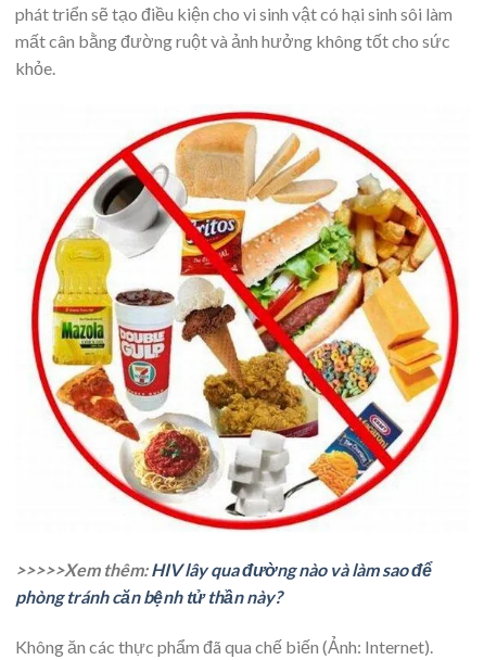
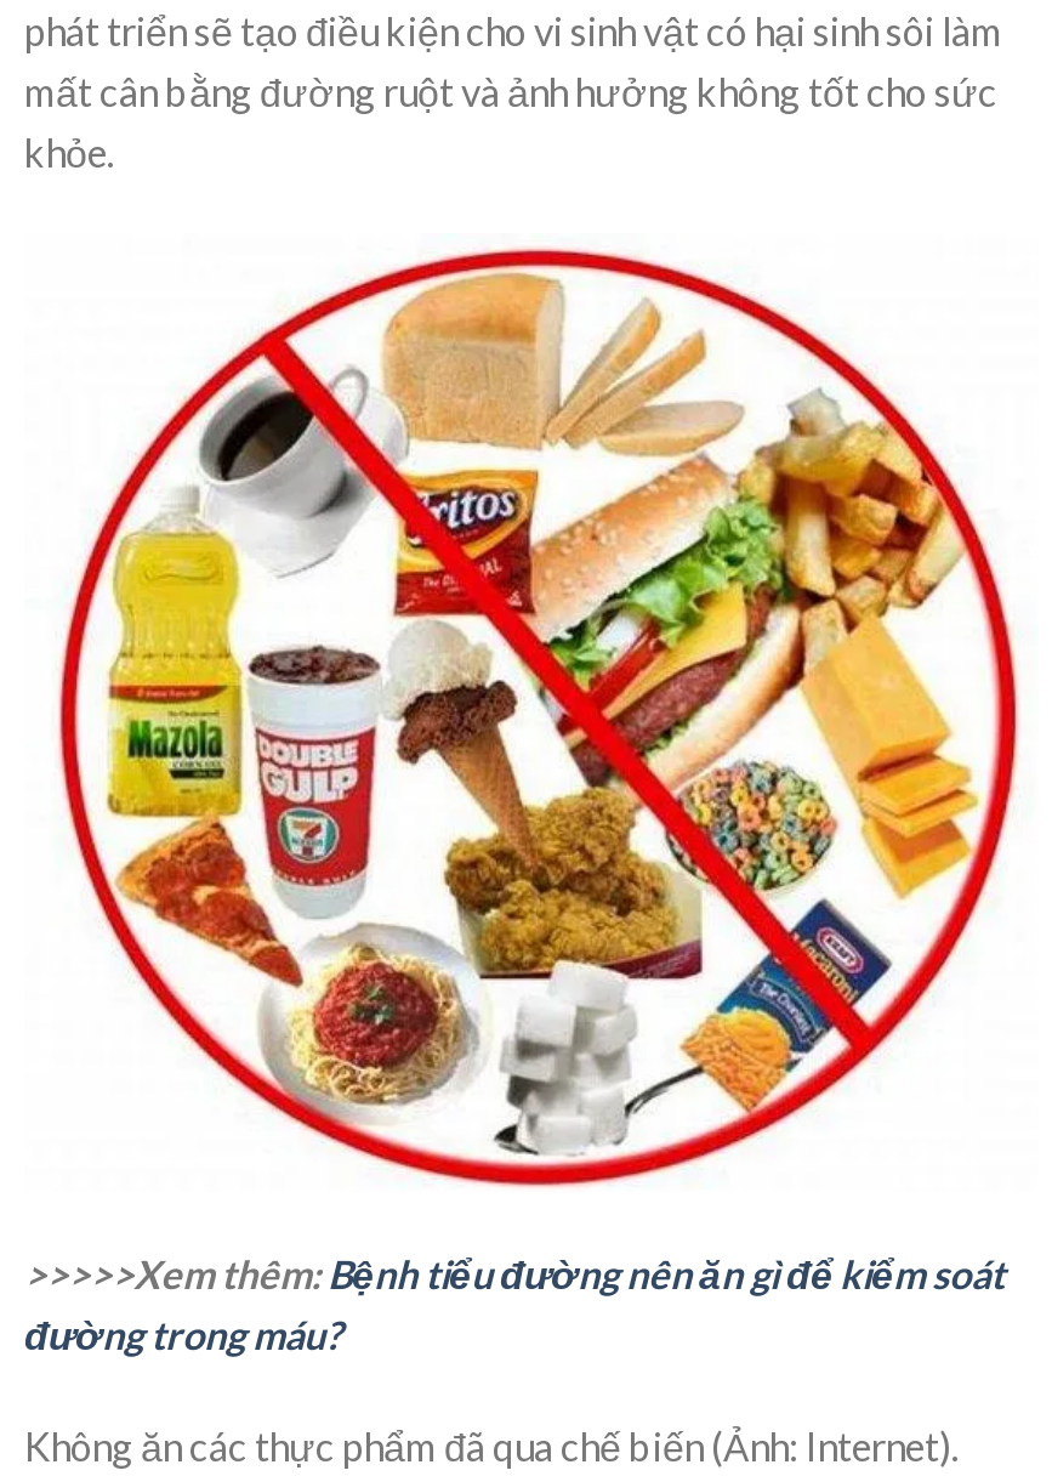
- >>>>>Xem thêm: HIV lây qua đường nào và làm sao để
- phòng tránh căn bệnh tử thần này?
+ >>>>>Xem thêm: Bệnh tiểu đường nên ăn gì để kiểm soát
+ đường trong máu?
